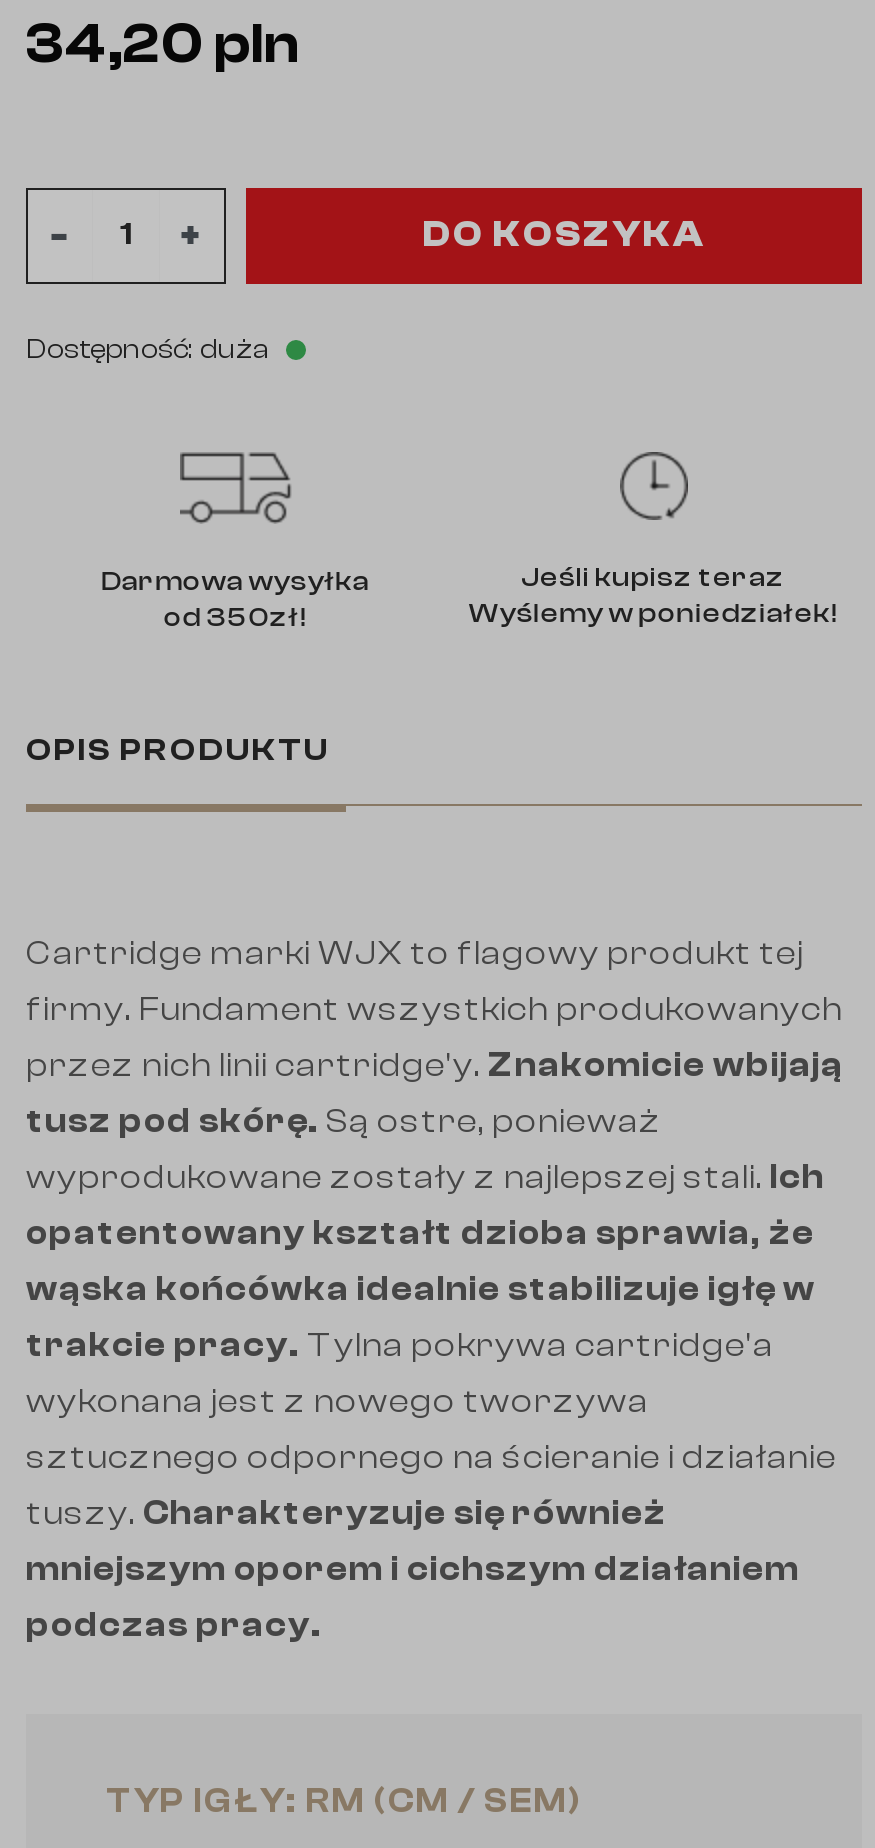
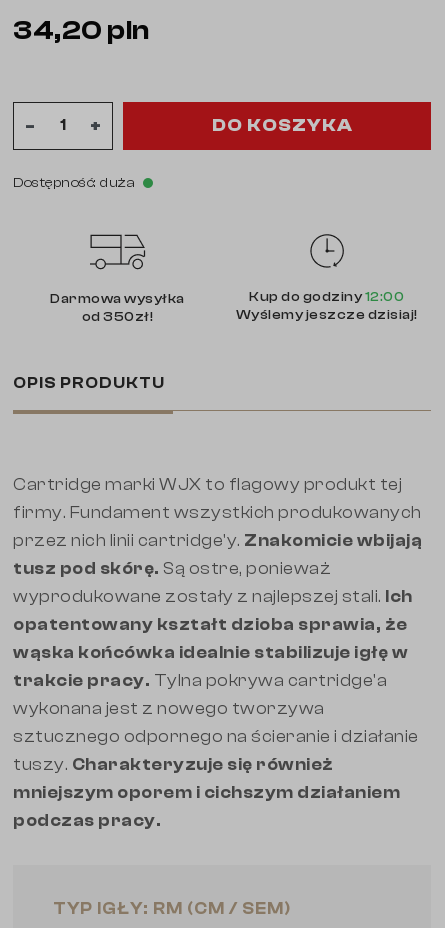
- Jeśli kupisz teraz
- Wyślemy w poniedziałek!
+ Kup do godziny 12:00
+ Wyślemy jeszcze dzisiaj!
